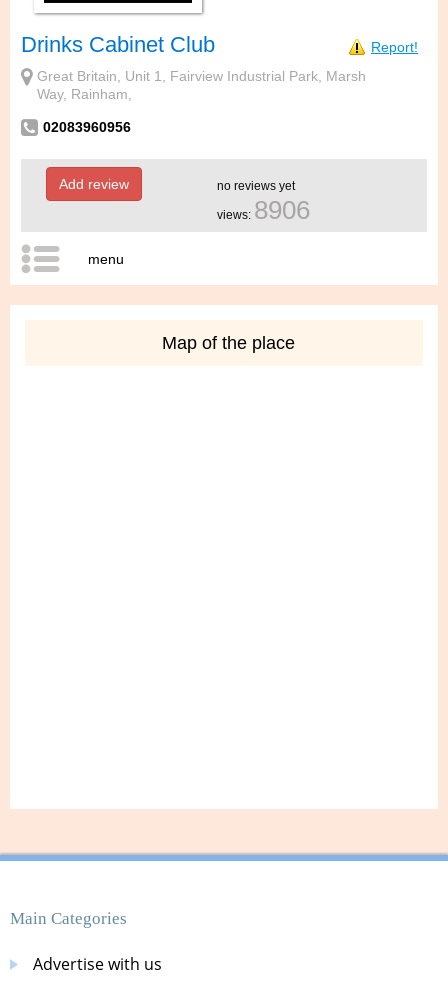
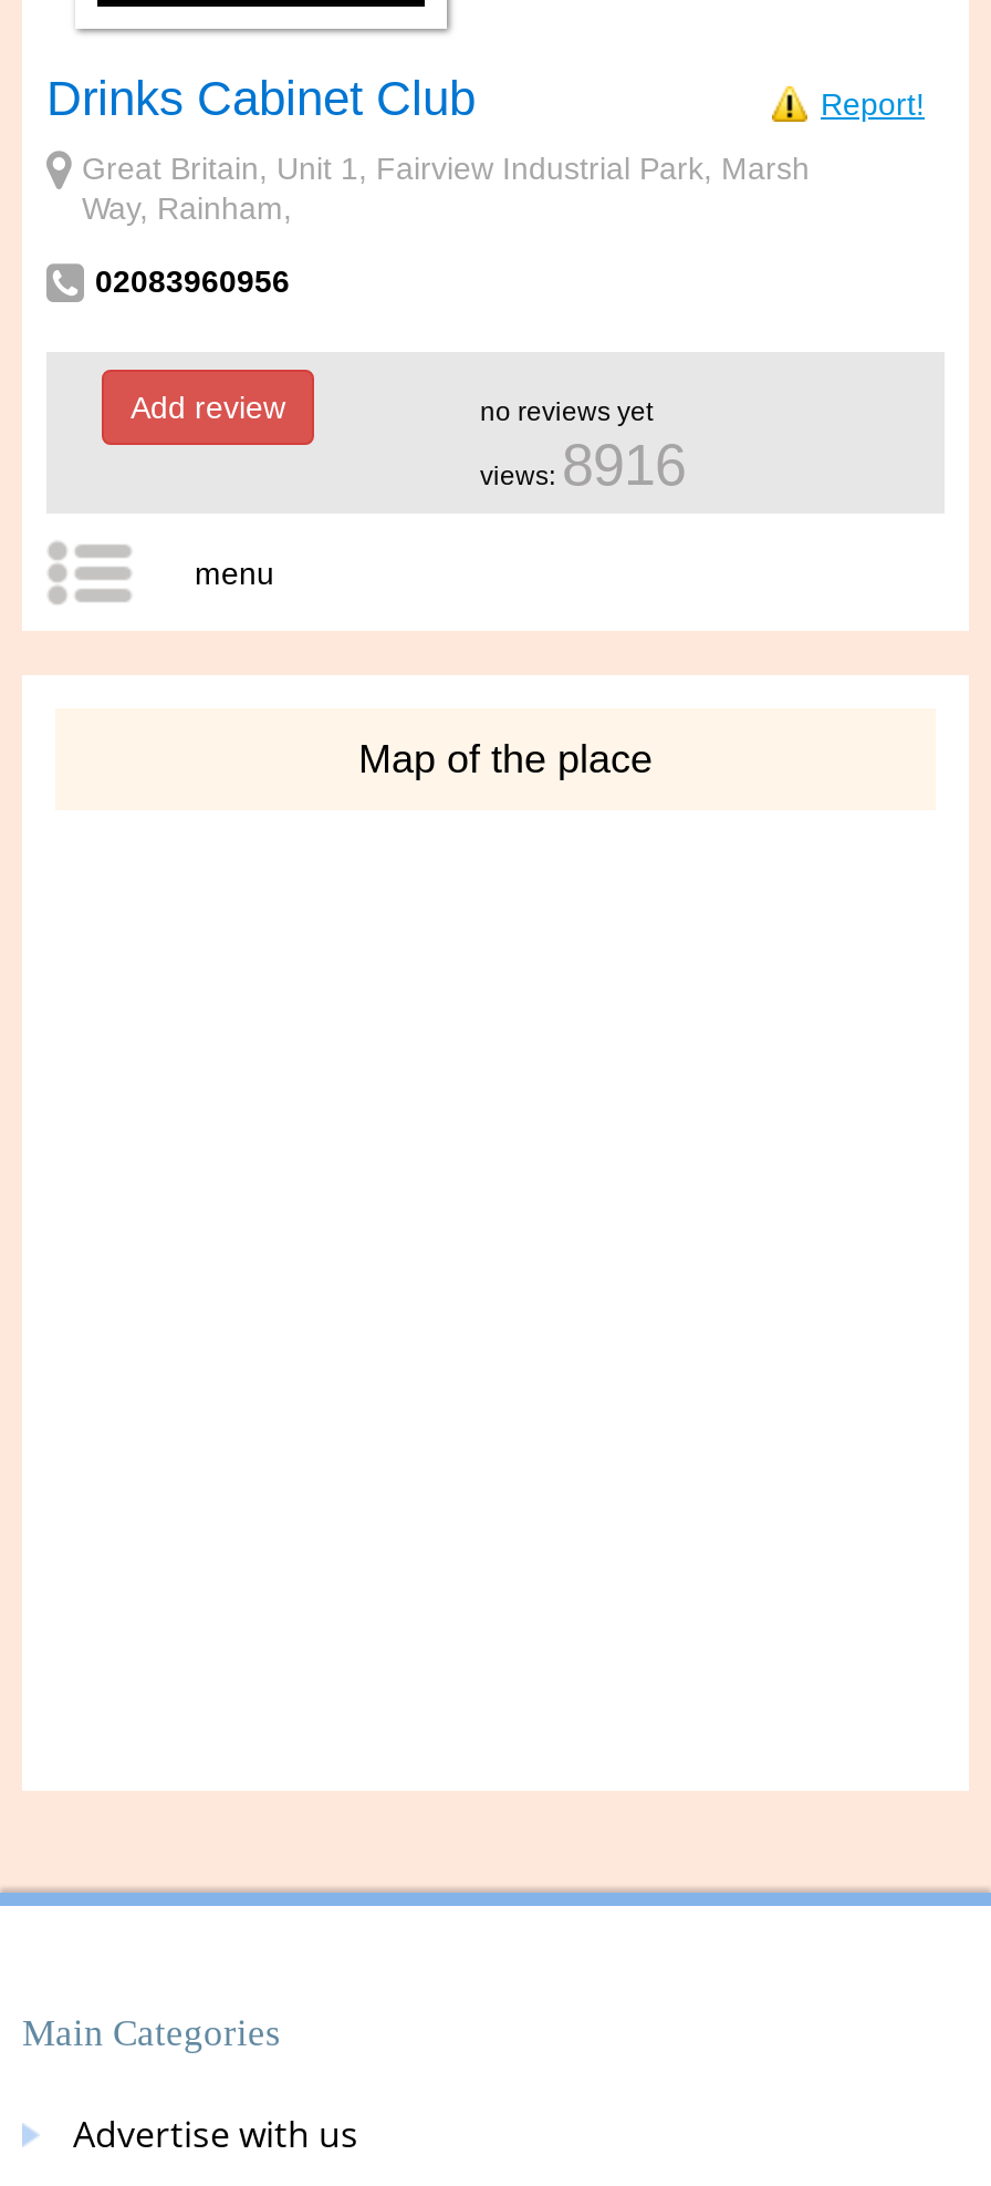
- views: 8906
+ views: 8916
